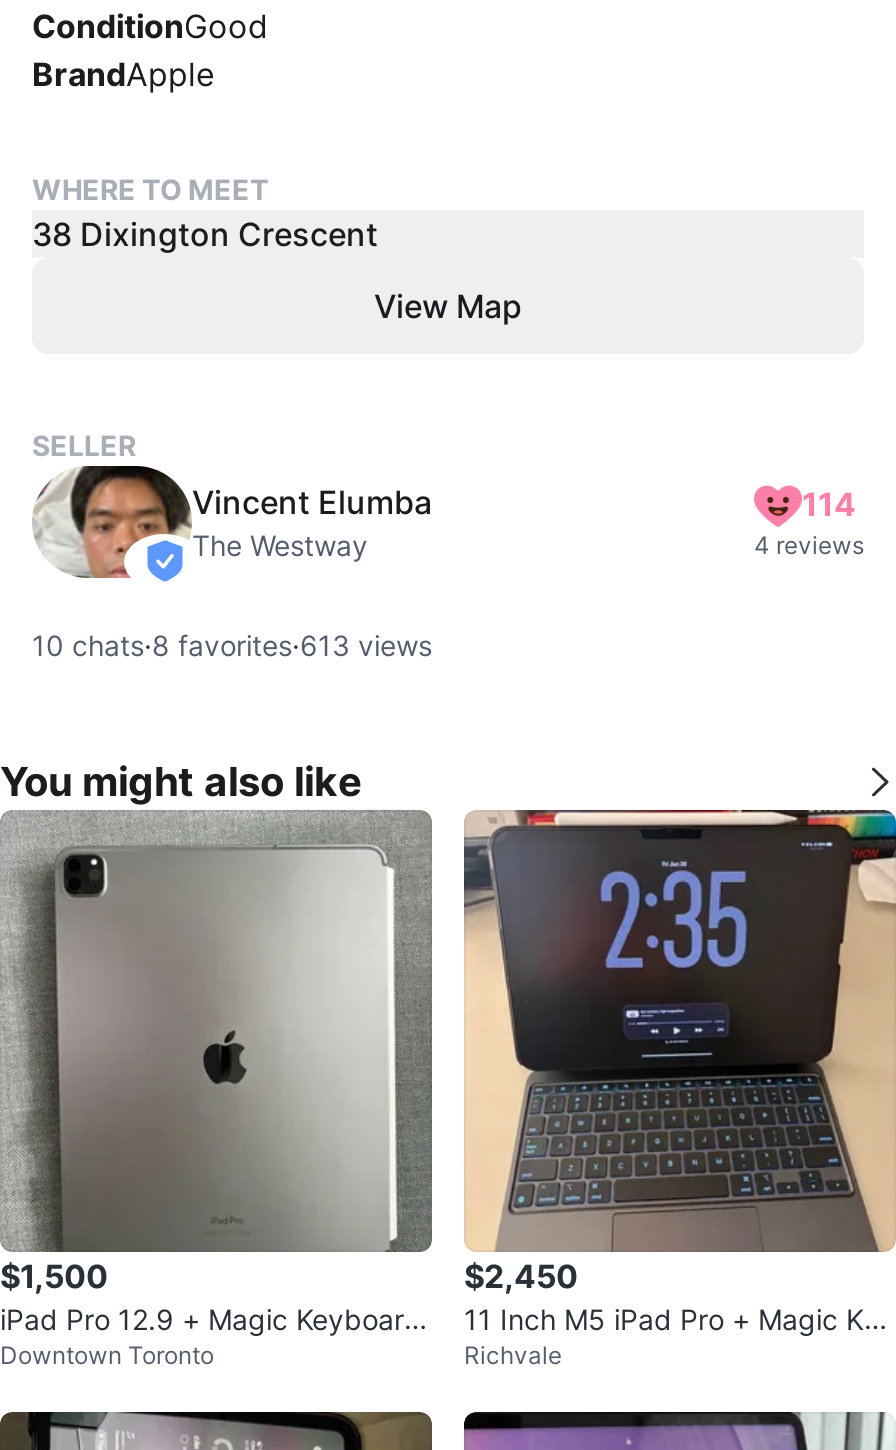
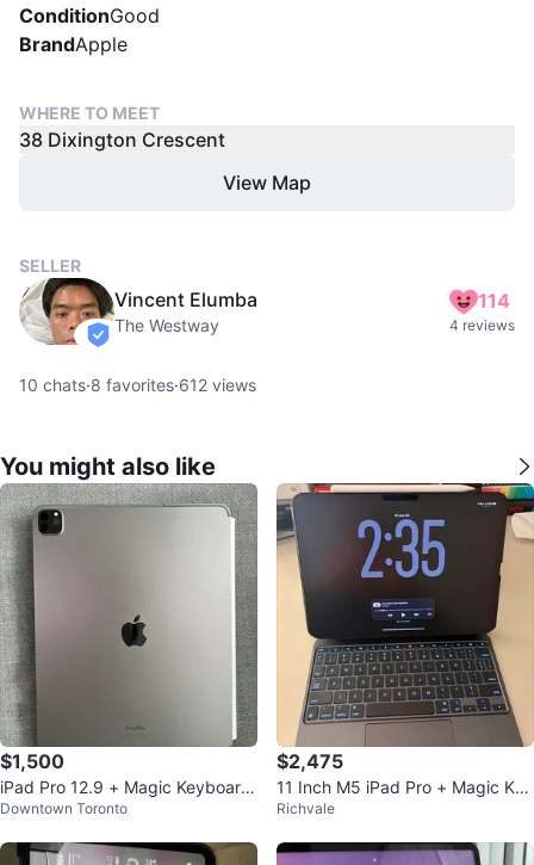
- 10 chats·8 favorites·613 views
+ 10 chats·8 favorites·612 views

- $2,450
+ $2,475
